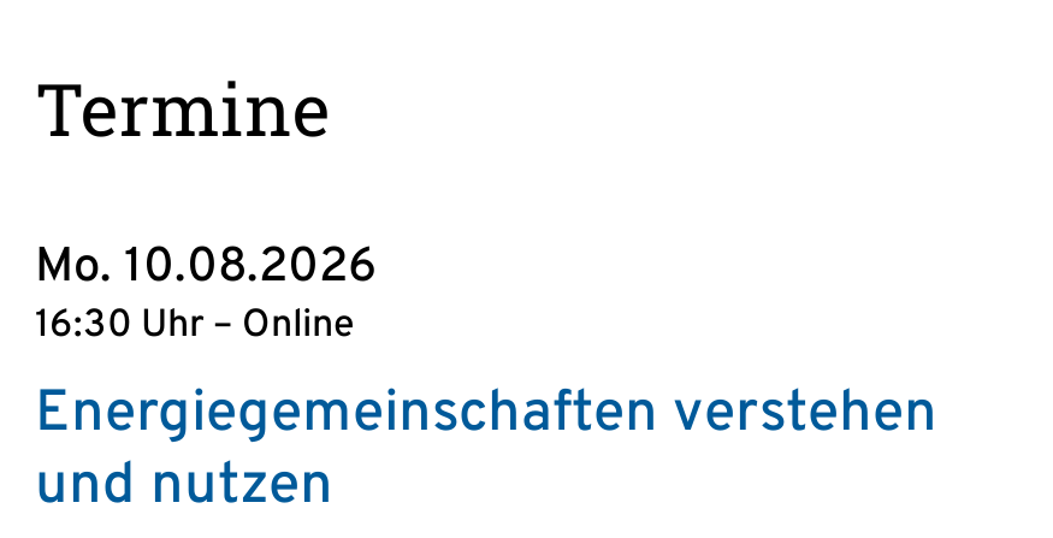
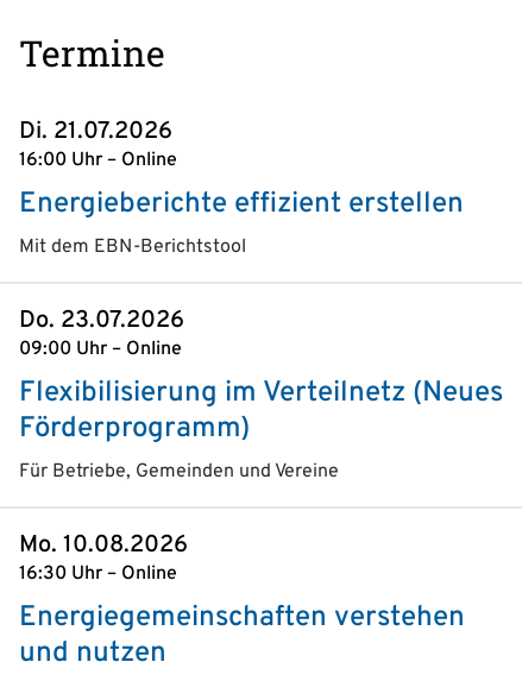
+ Di. 21.07.2026
+ 16:00 Uhr – Online
+ Energieberichte effizient erstellen
+ Mit dem EBN-Berichtstool
+ Do. 23.07.2026
+ 09:00 Uhr – Online
+ Flexibilisierung im Verteilnetz (Neues
+ Förderprogramm)
+ Für Betriebe, Gemeinden und Vereine
